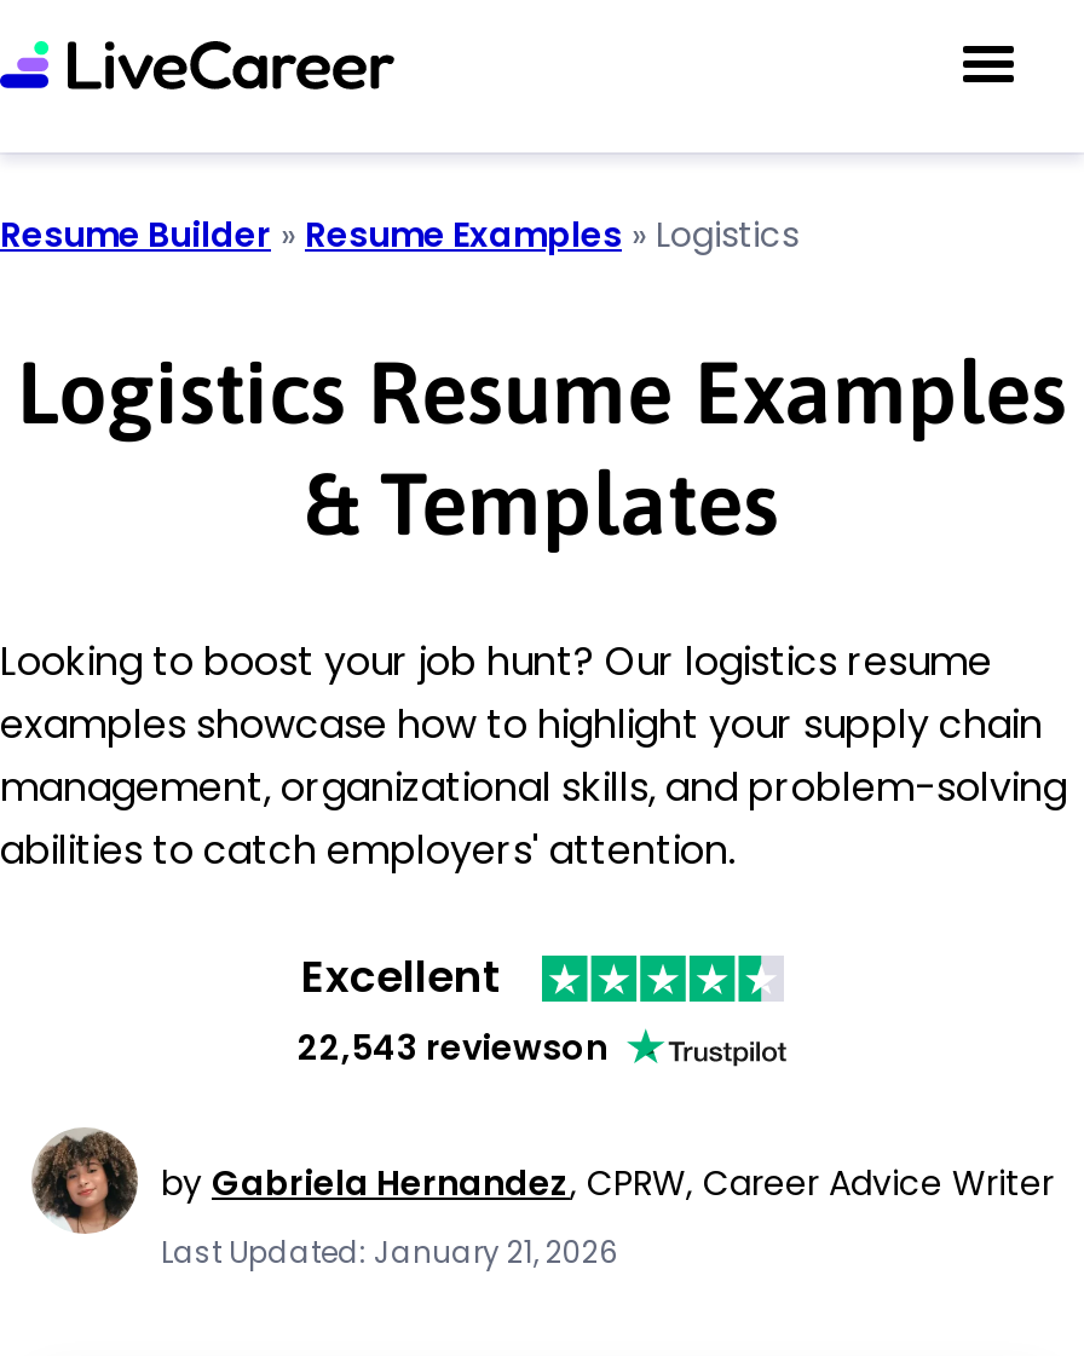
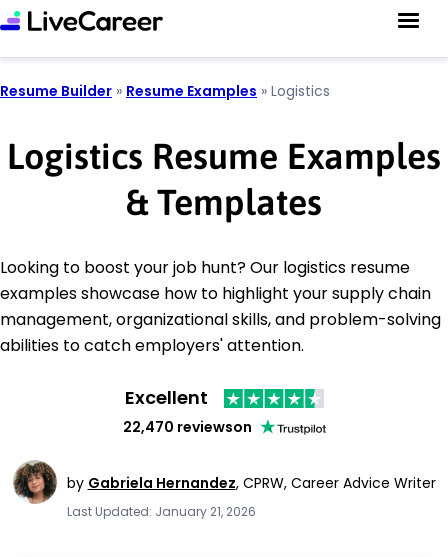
- 22,543 reviewson
+ 22,470 reviewson
